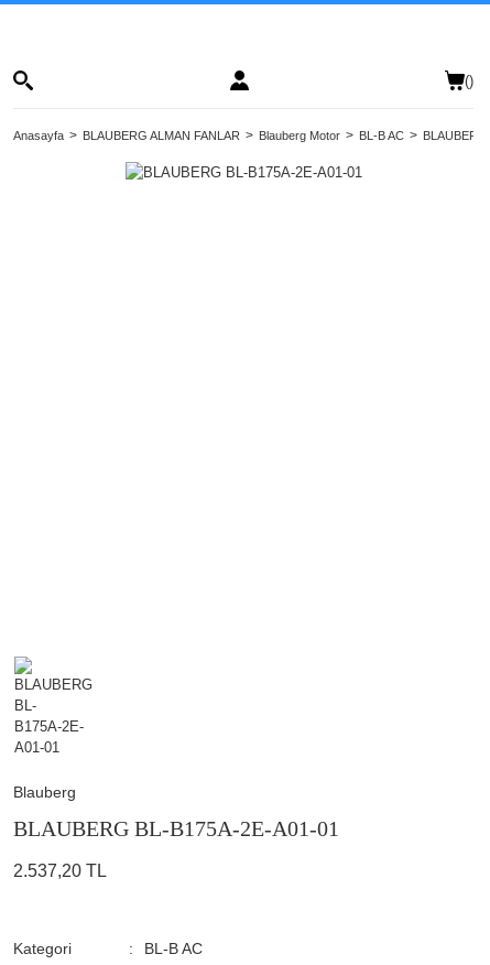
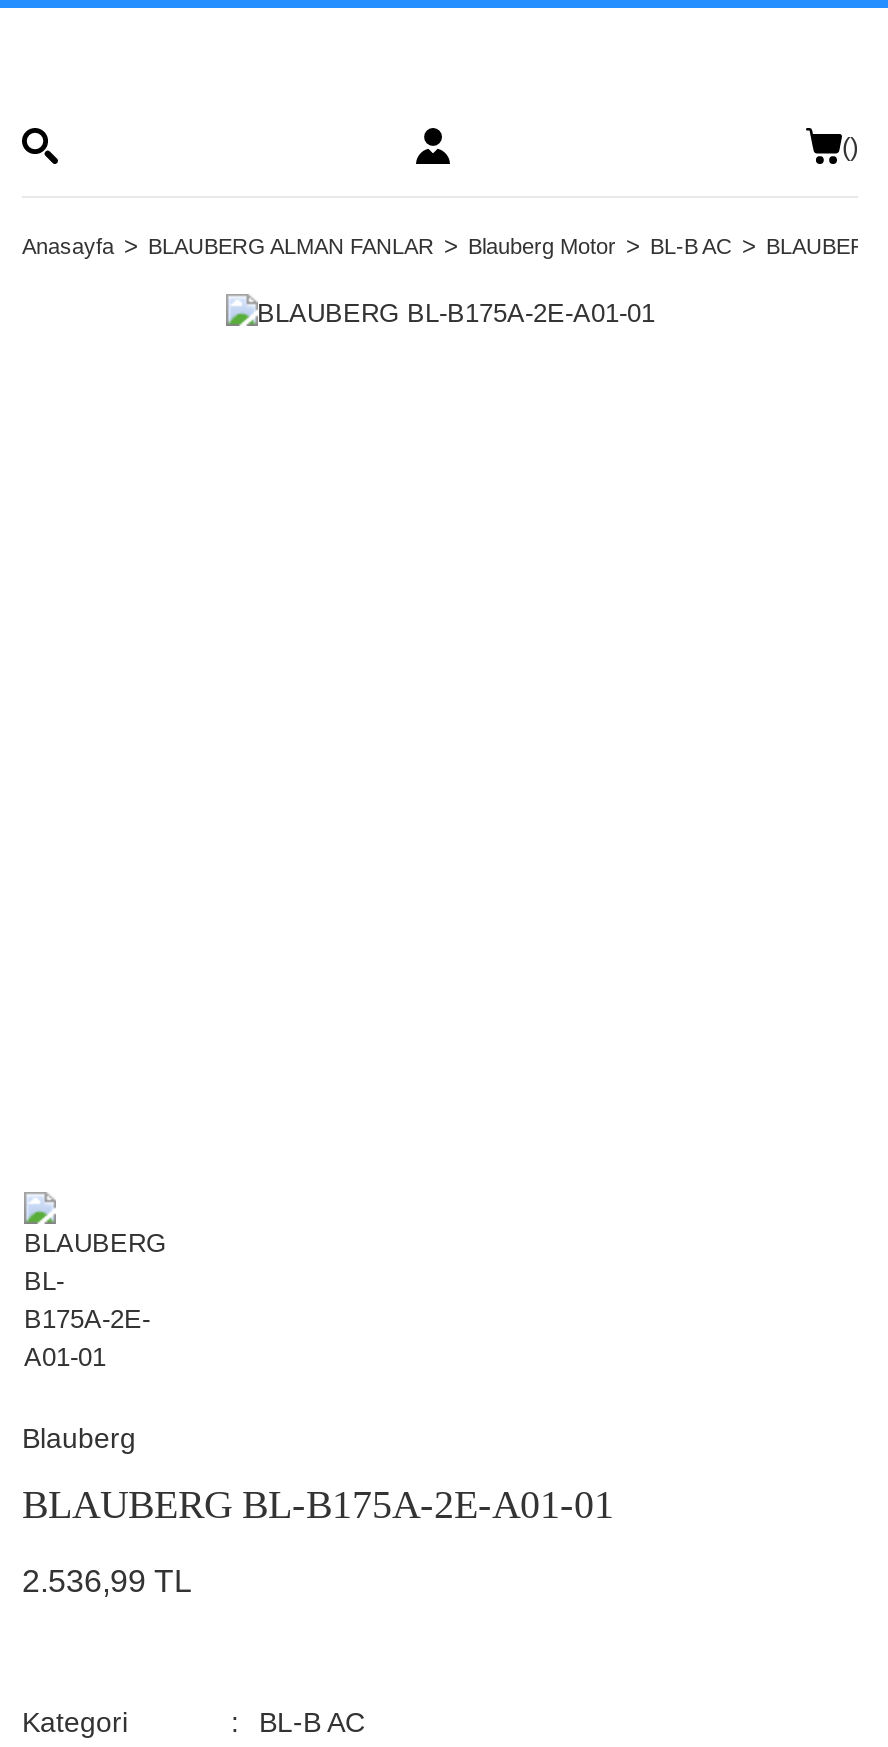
- 2.537,20 TL
+ 2.536,99 TL
